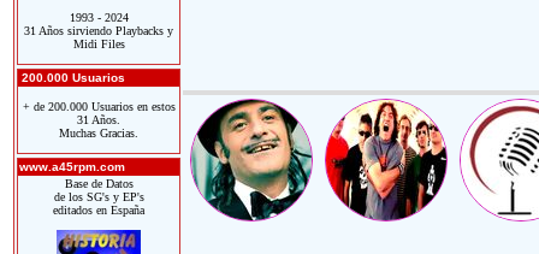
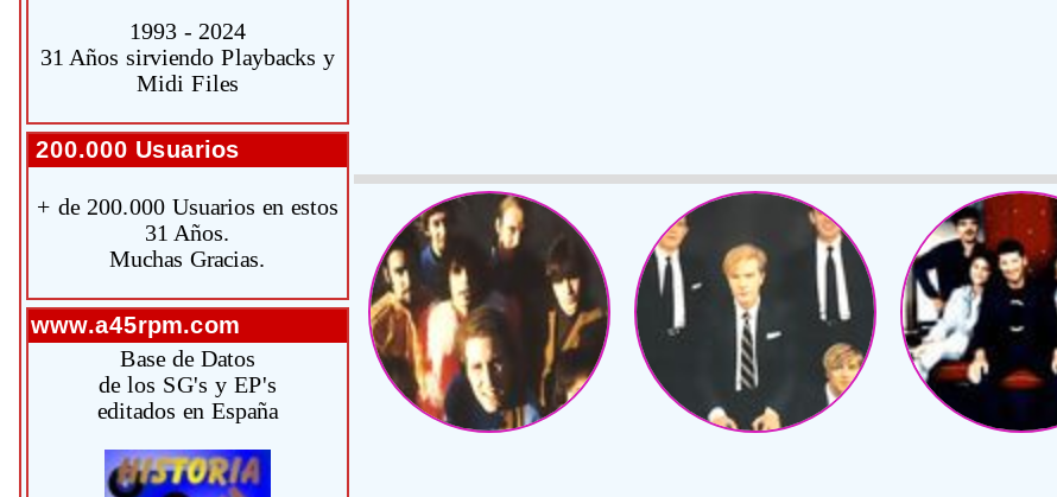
- [image]
+ [image]

- [image]
+ [image]

- [image]
+ [image]
